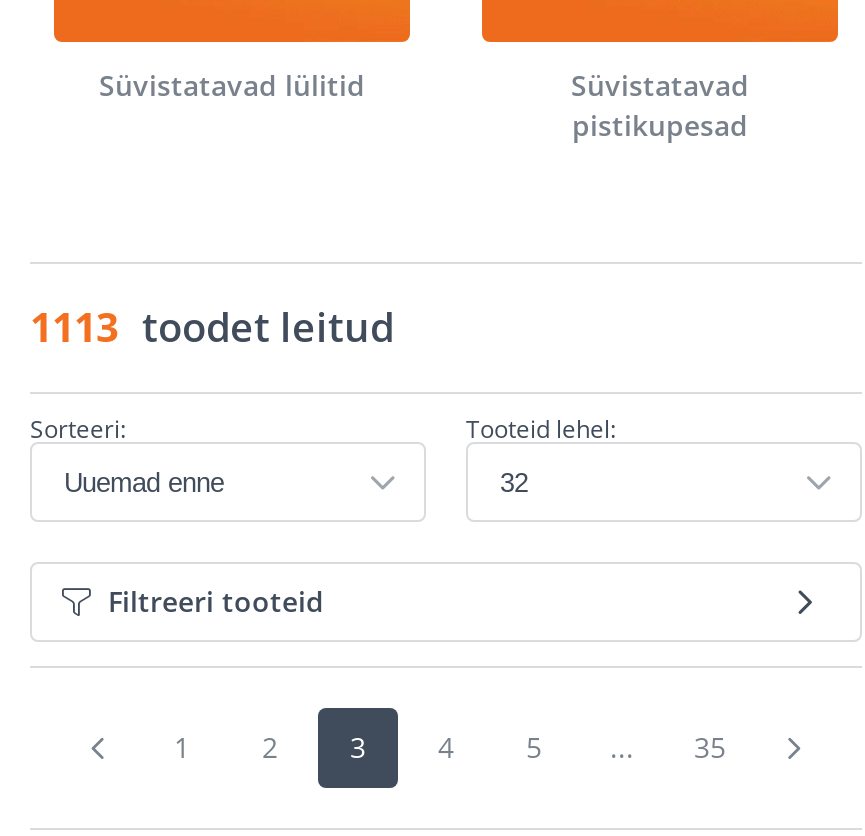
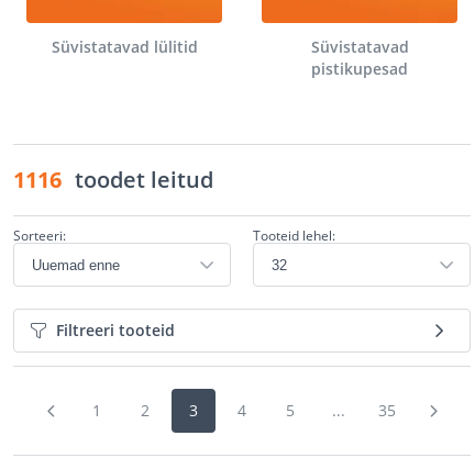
- 1113 toodet leitud
+ 1116 toodet leitud
